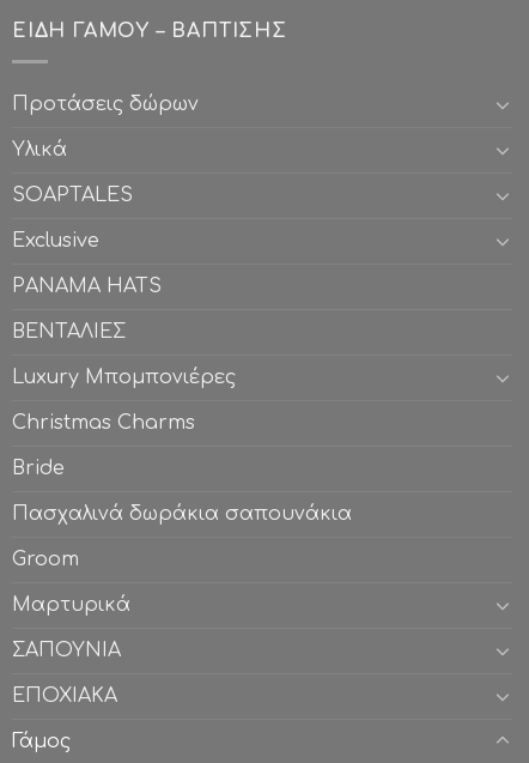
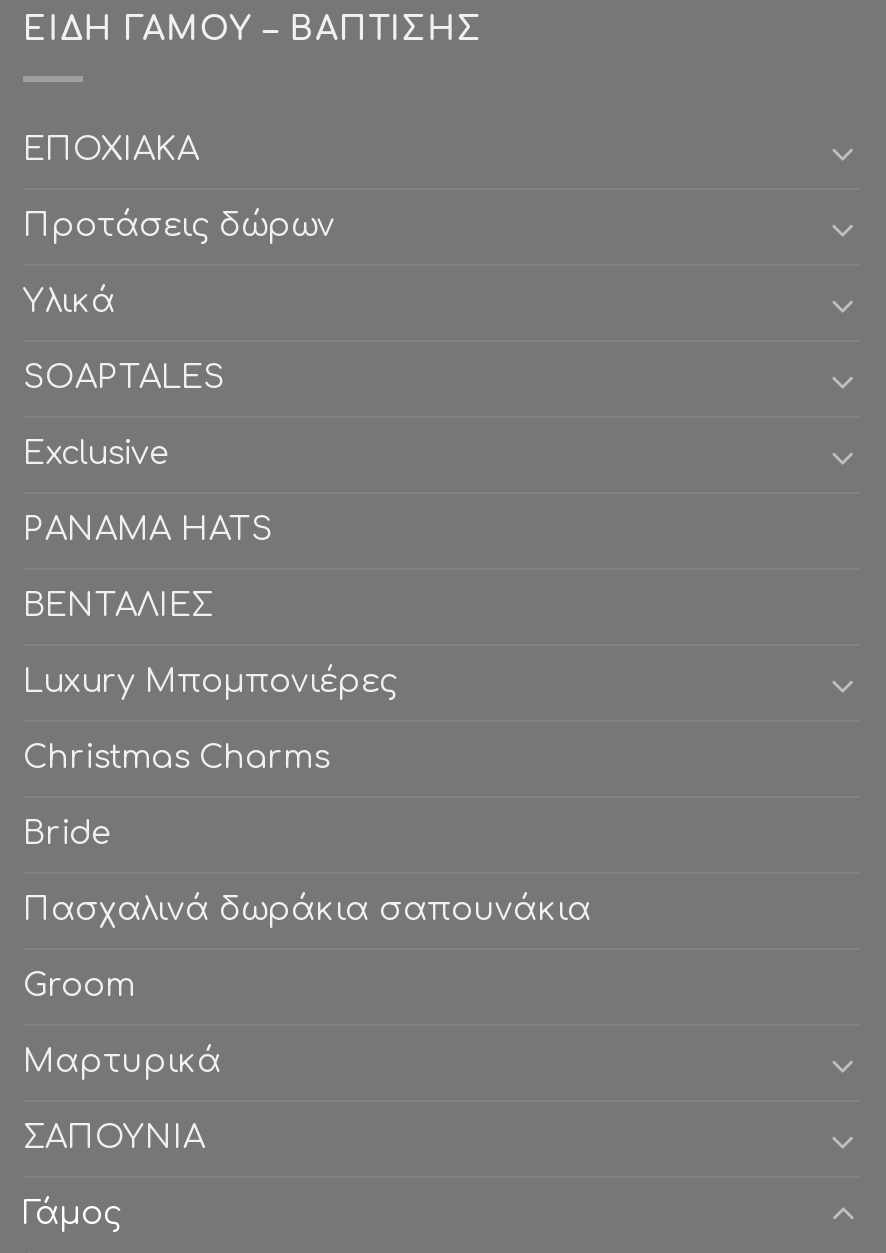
moved down: Προτάσεις δώρων | Υλικά | SOAPTALES | ... | Μαρτυρικά | ΣΑΠΟΥΝΙΑ

moved up: ΕΠΟΧΙΑΚΑ
